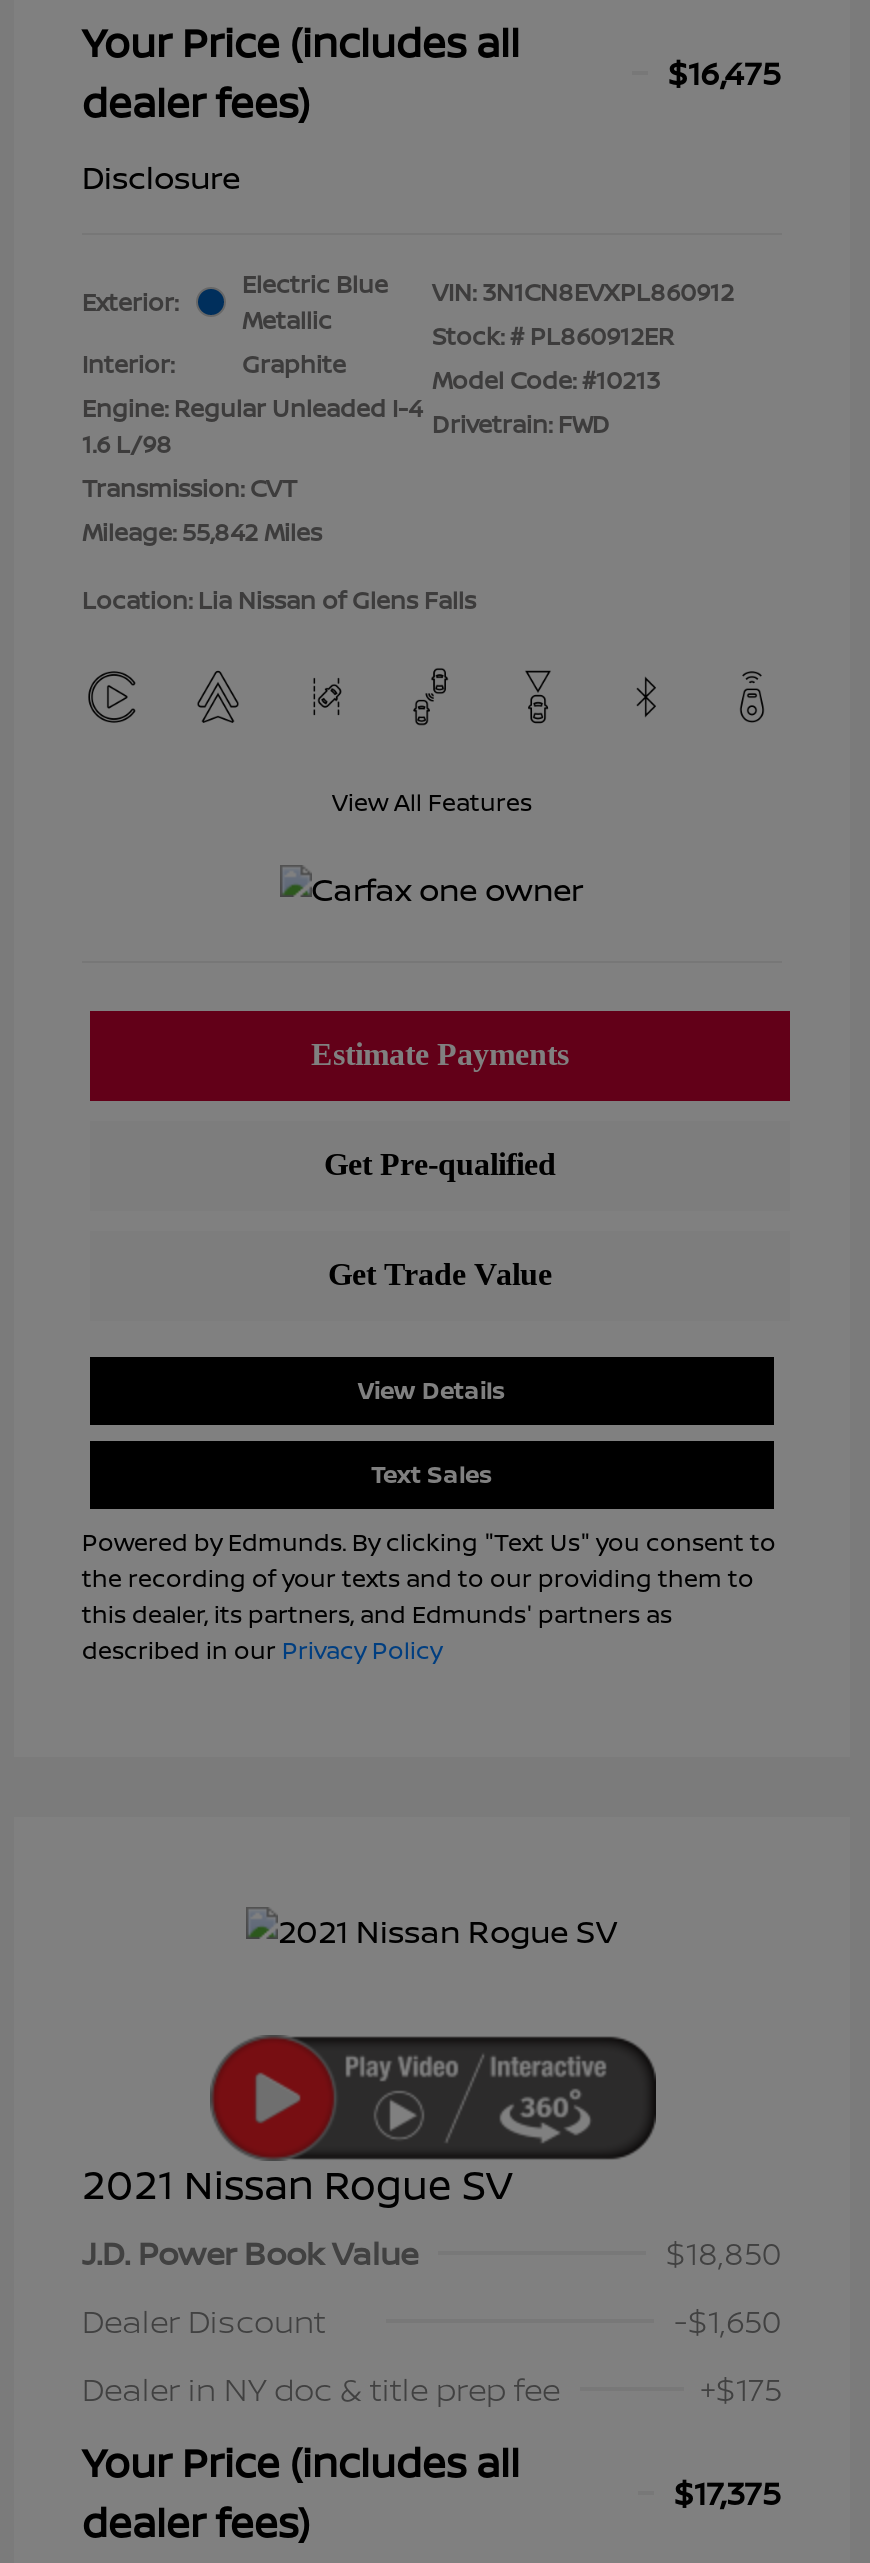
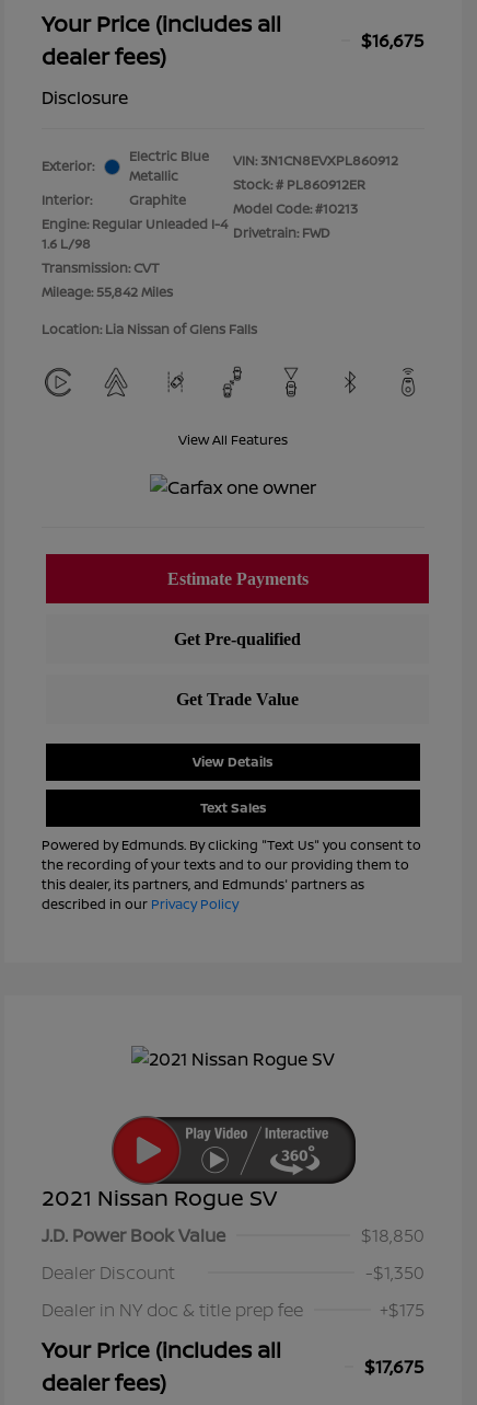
- $16,475
+ $16,675

- -$1,650
+ -$1,350

- $17,375
+ $17,675
